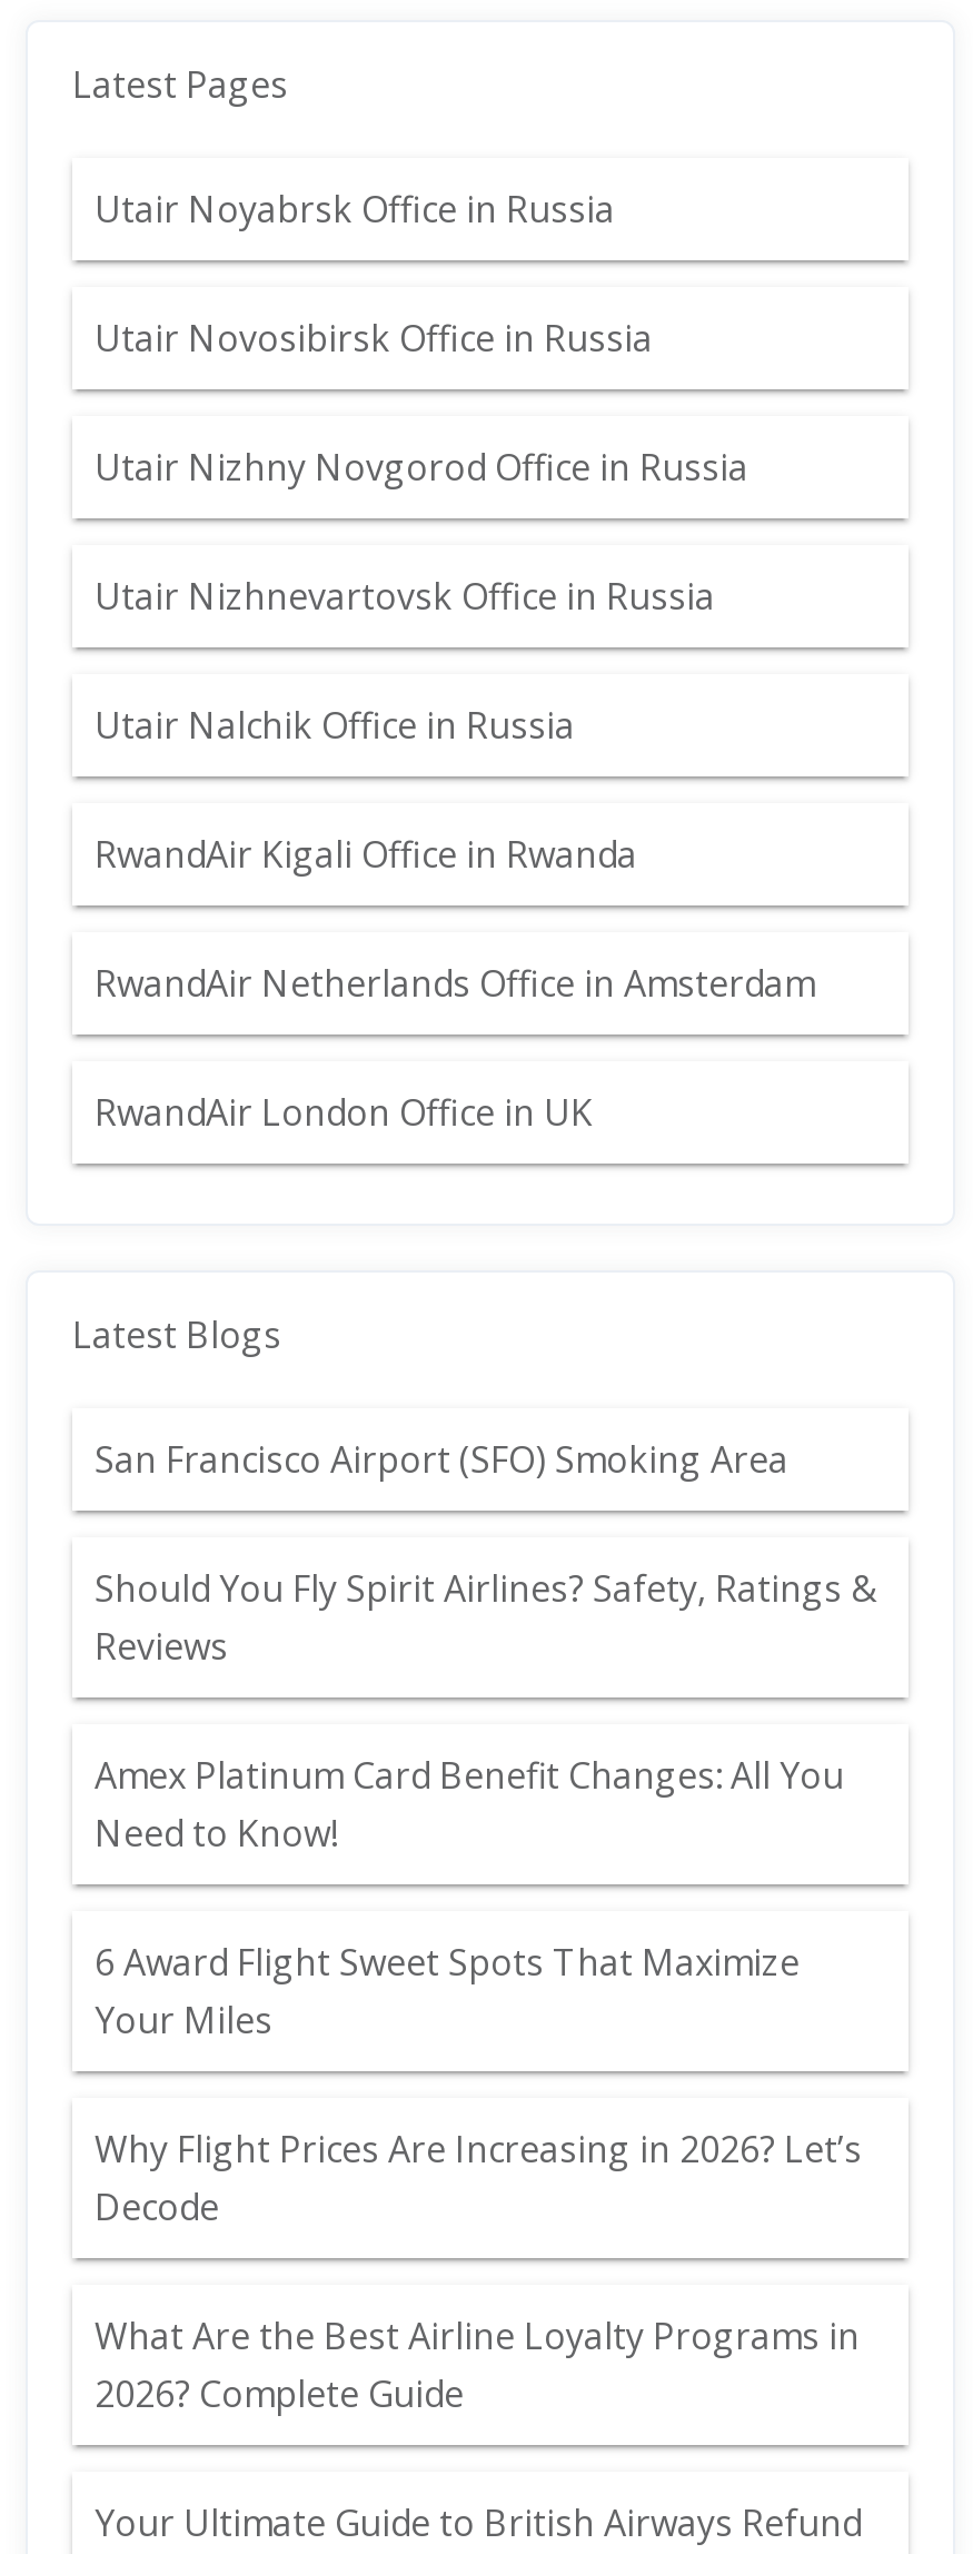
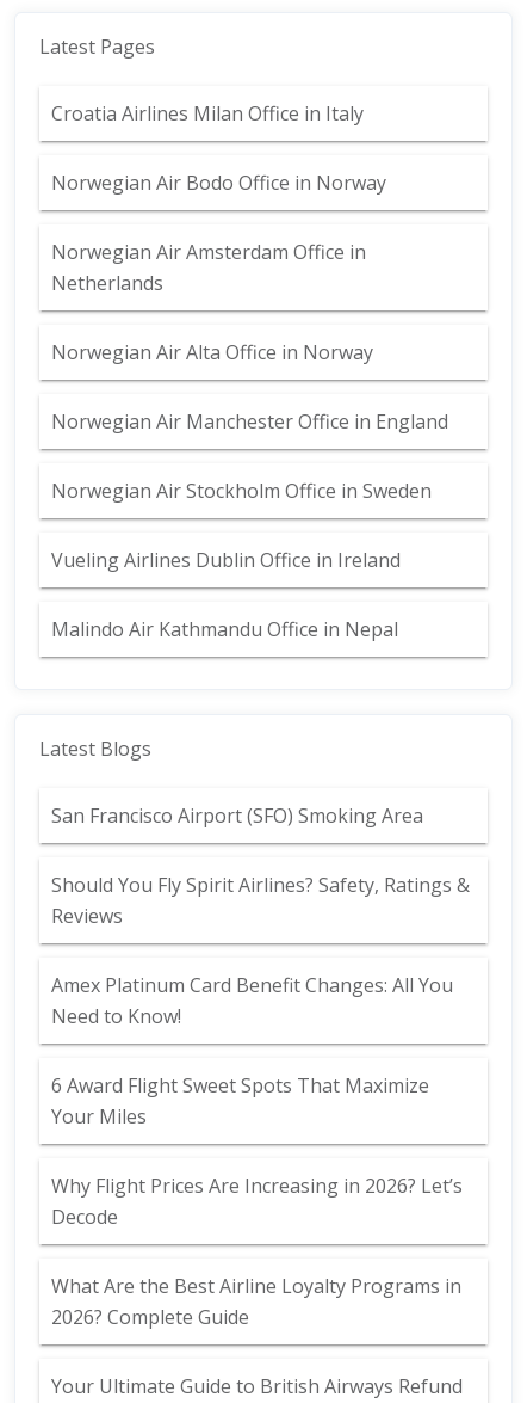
- Utair Noyabrsk Office in Russia
+ Croatia Airlines Milan Office in Italy

- Utair Novosibirsk Office in Russia
+ Norwegian Air Bodo Office in Norway

- Utair Nizhny Novgorod Office in Russia
+ Norwegian Air Amsterdam Office in
+ Netherlands

- Utair Nizhnevartovsk Office in Russia
+ Norwegian Air Alta Office in Norway

- Utair Nalchik Office in Russia
+ Norwegian Air Manchester Office in England

- RwandAir Kigali Office in Rwanda
+ Norwegian Air Stockholm Office in Sweden

- RwandAir Netherlands Office in Amsterdam
+ Vueling Airlines Dublin Office in Ireland

- RwandAir London Office in UK
+ Malindo Air Kathmandu Office in Nepal
